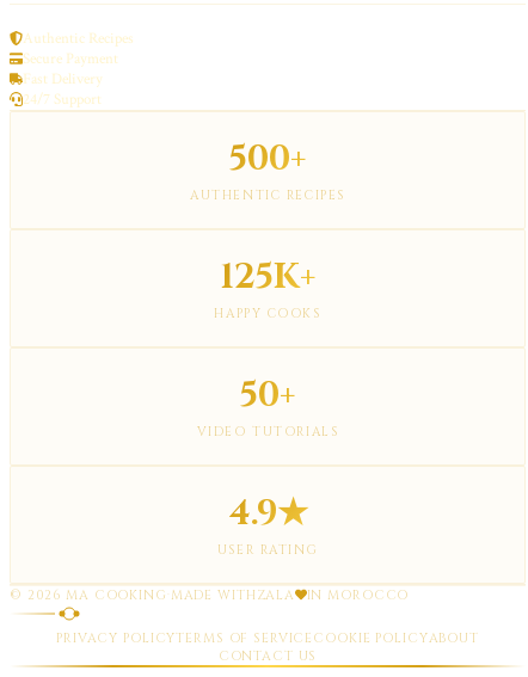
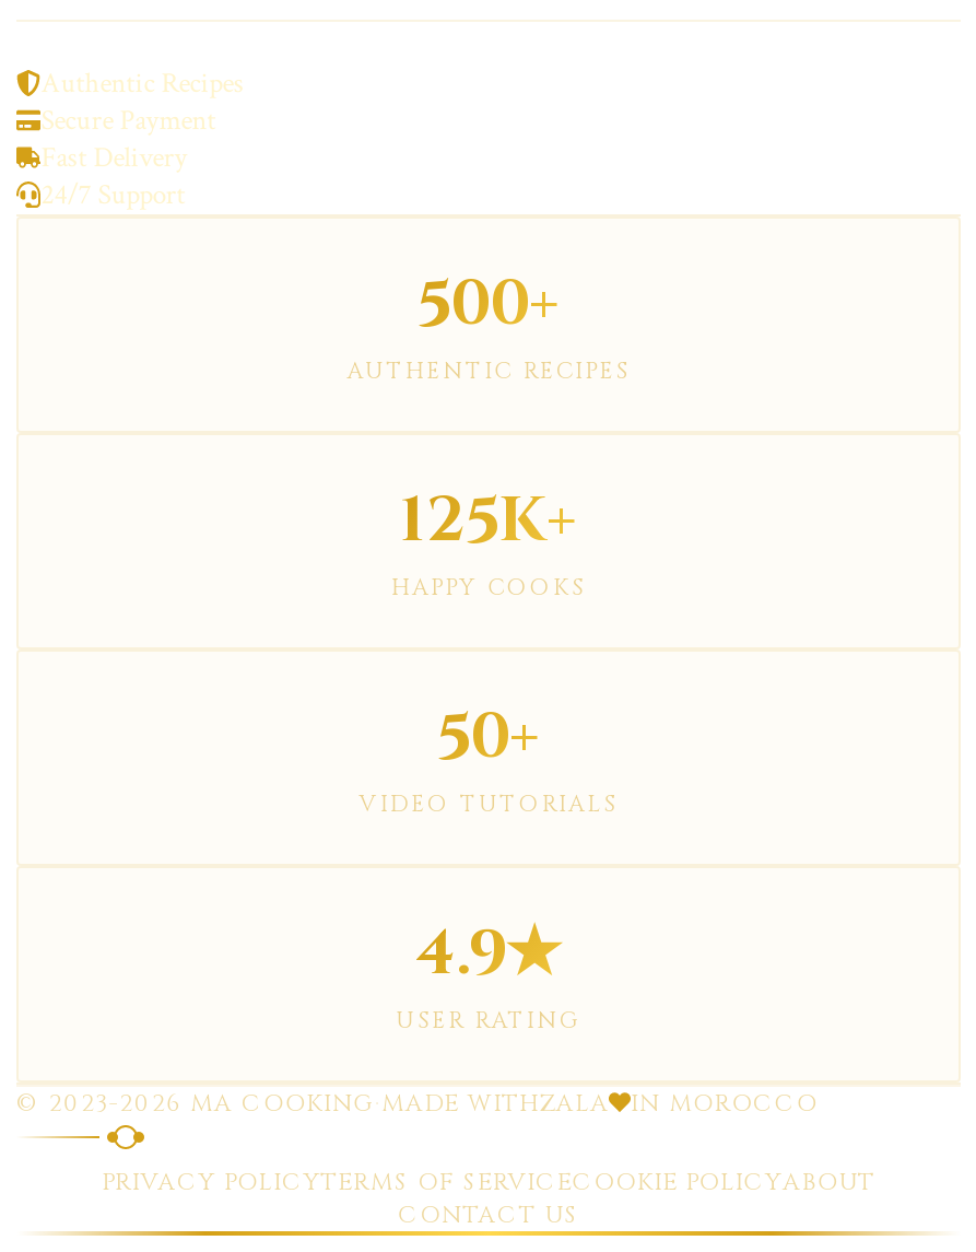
- © 2026 MA COOKING · MADE WITH ZALA
+ © 2023- 2026 MA COOKING · MADE WITH ZALA
